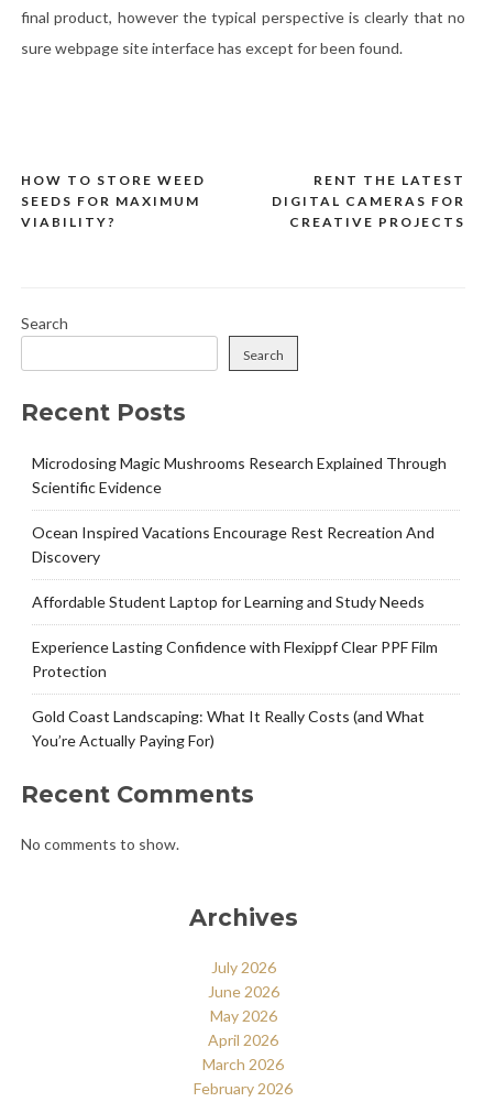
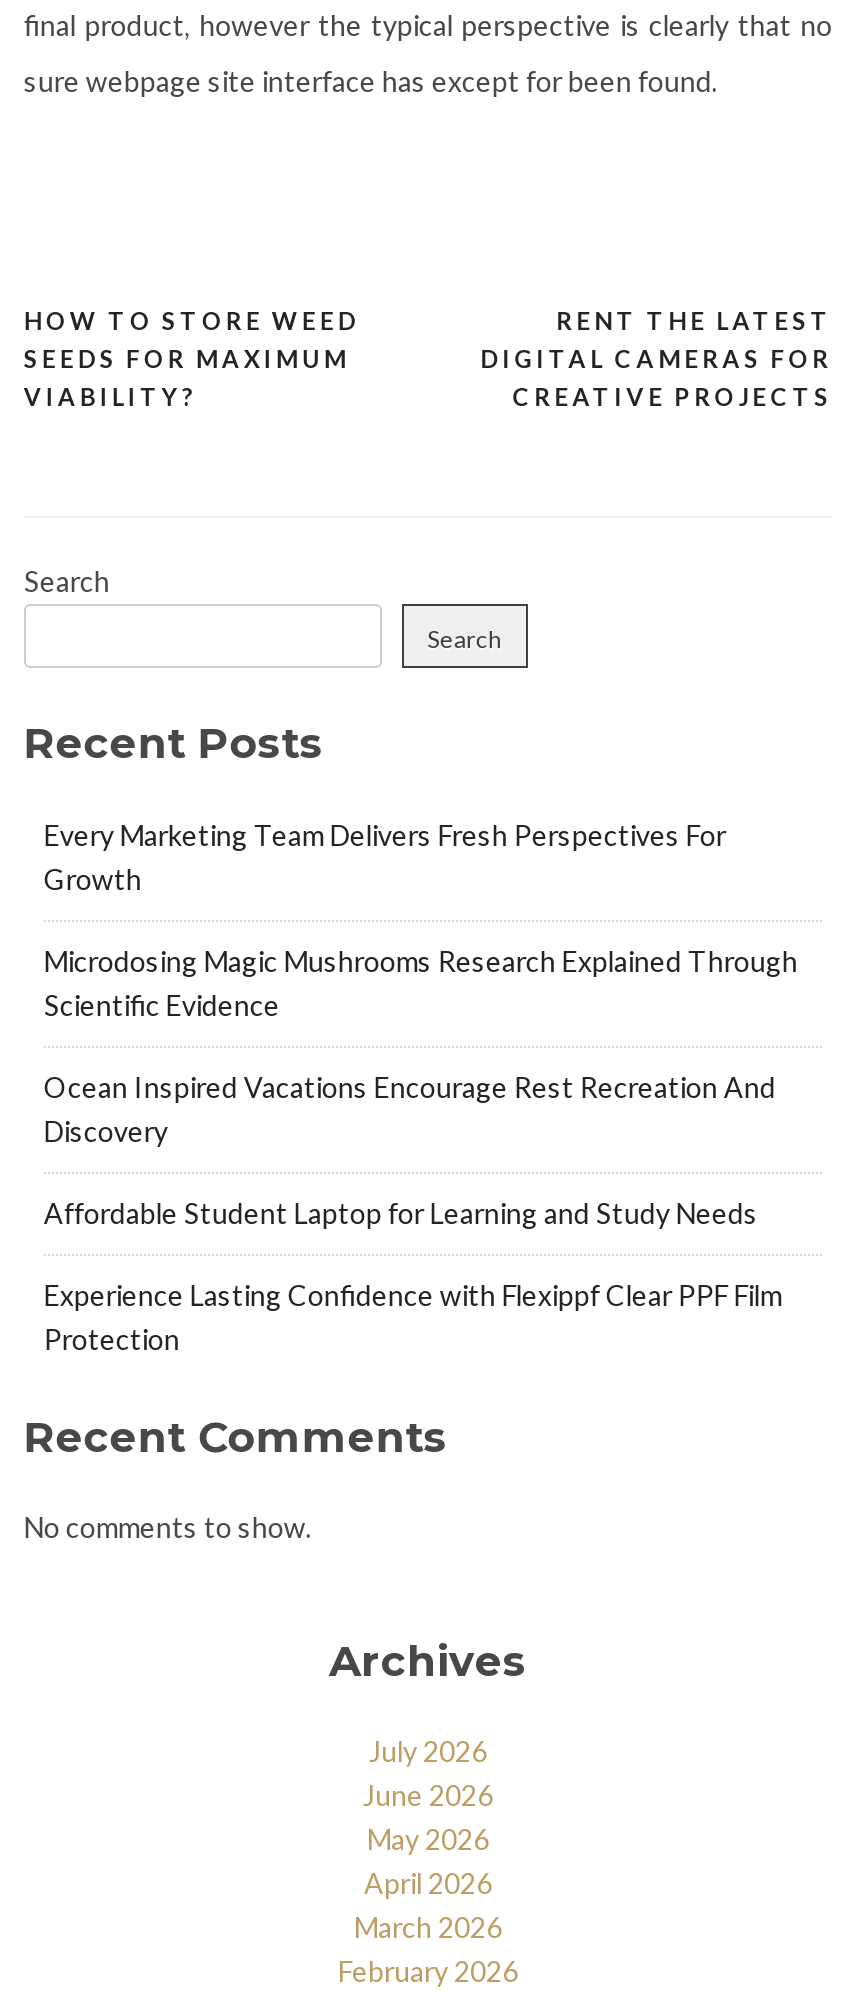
+ Every Marketing Team Delivers Fresh Perspectives For
+ Growth

moved down: Microdosing Magic Mushrooms Research Explained Through | Scientific Evidence | Ocean Inspired Vacations Encourage Rest Recreation And | Discovery | Affordable Student Laptop for Learning and Study Needs | Experience Lasting Confidence with Flexippf Clear PPF Film | Protection

- Gold Coast Landscaping: What It Really Costs (and What
- You’re Actually Paying For)
